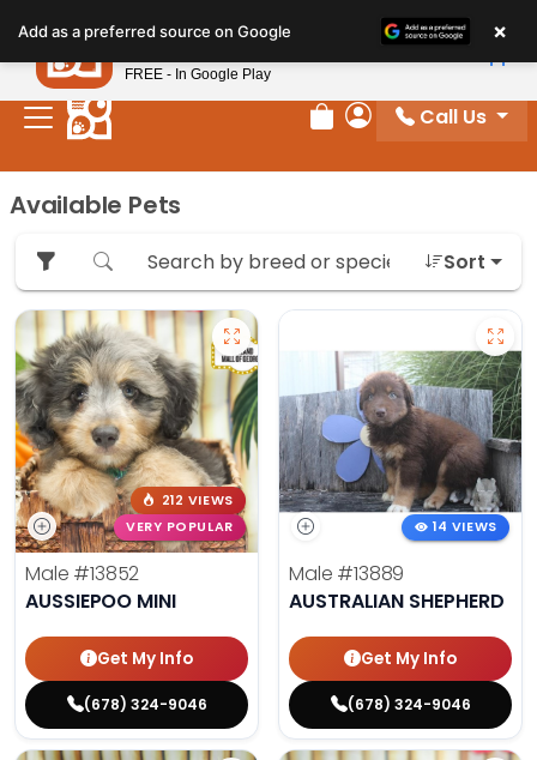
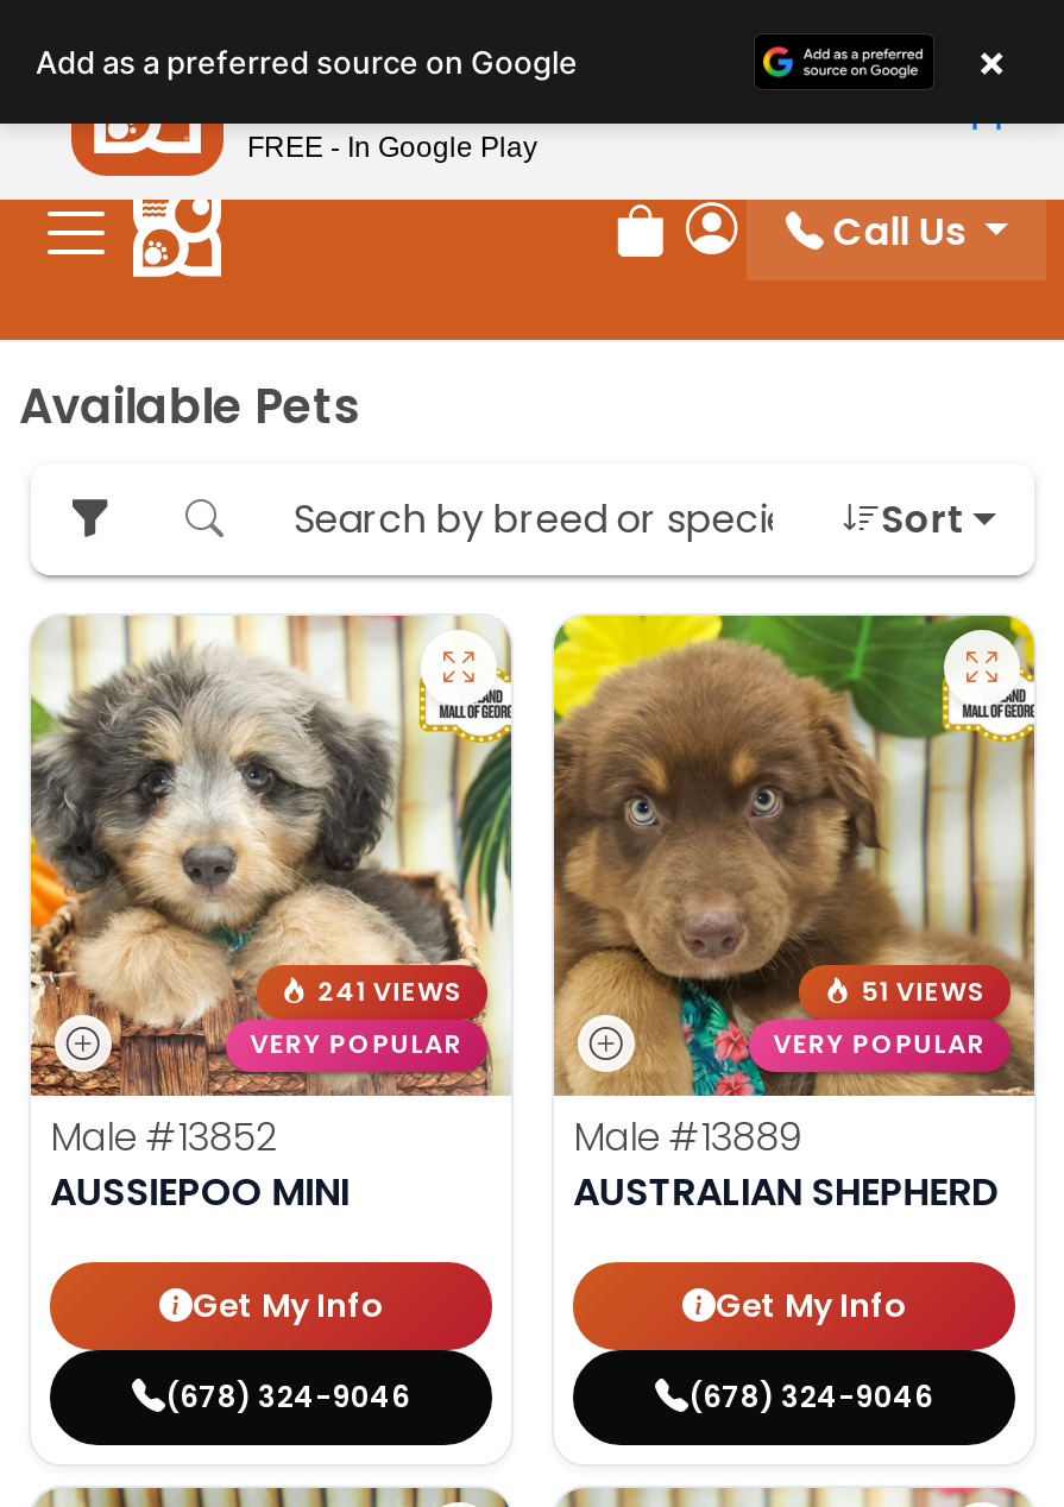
- [image]
- 14 VIEWS
+ [image]
+ 51 VIEWS
+ VERY POPULAR

- 212 VIEWS
+ 241 VIEWS
